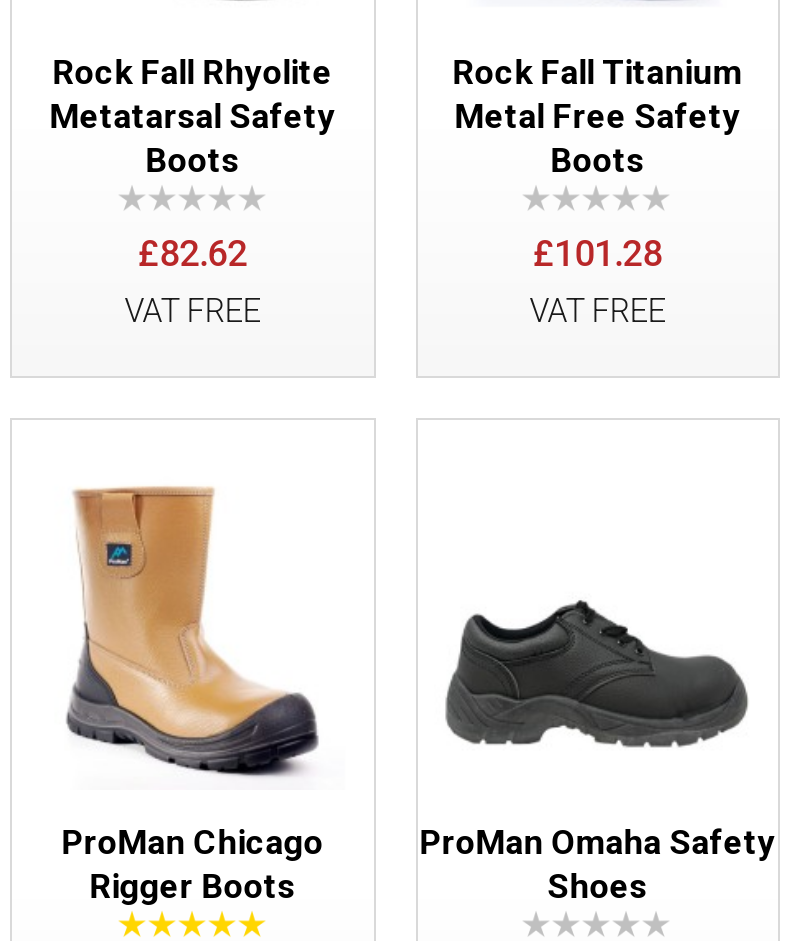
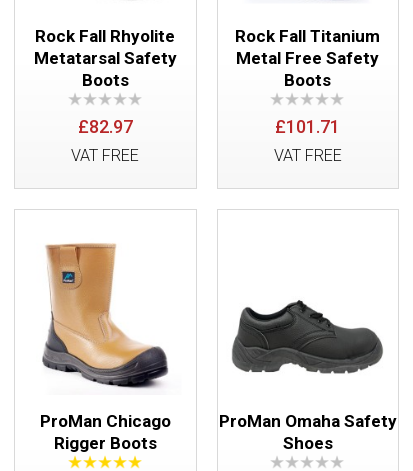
- £82.62
+ £82.97

- £101.28
+ £101.71
